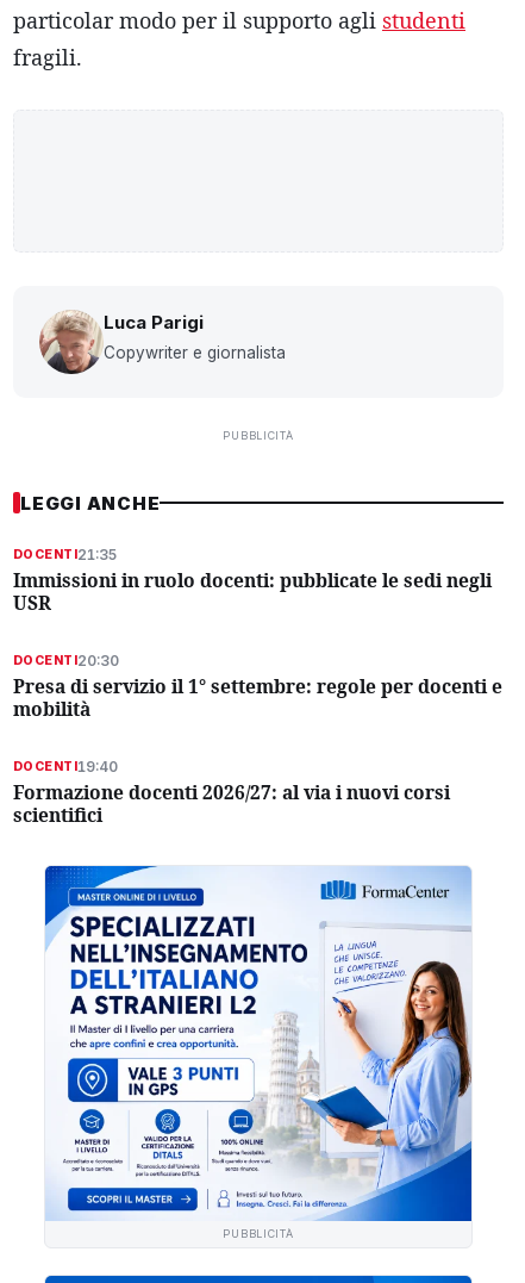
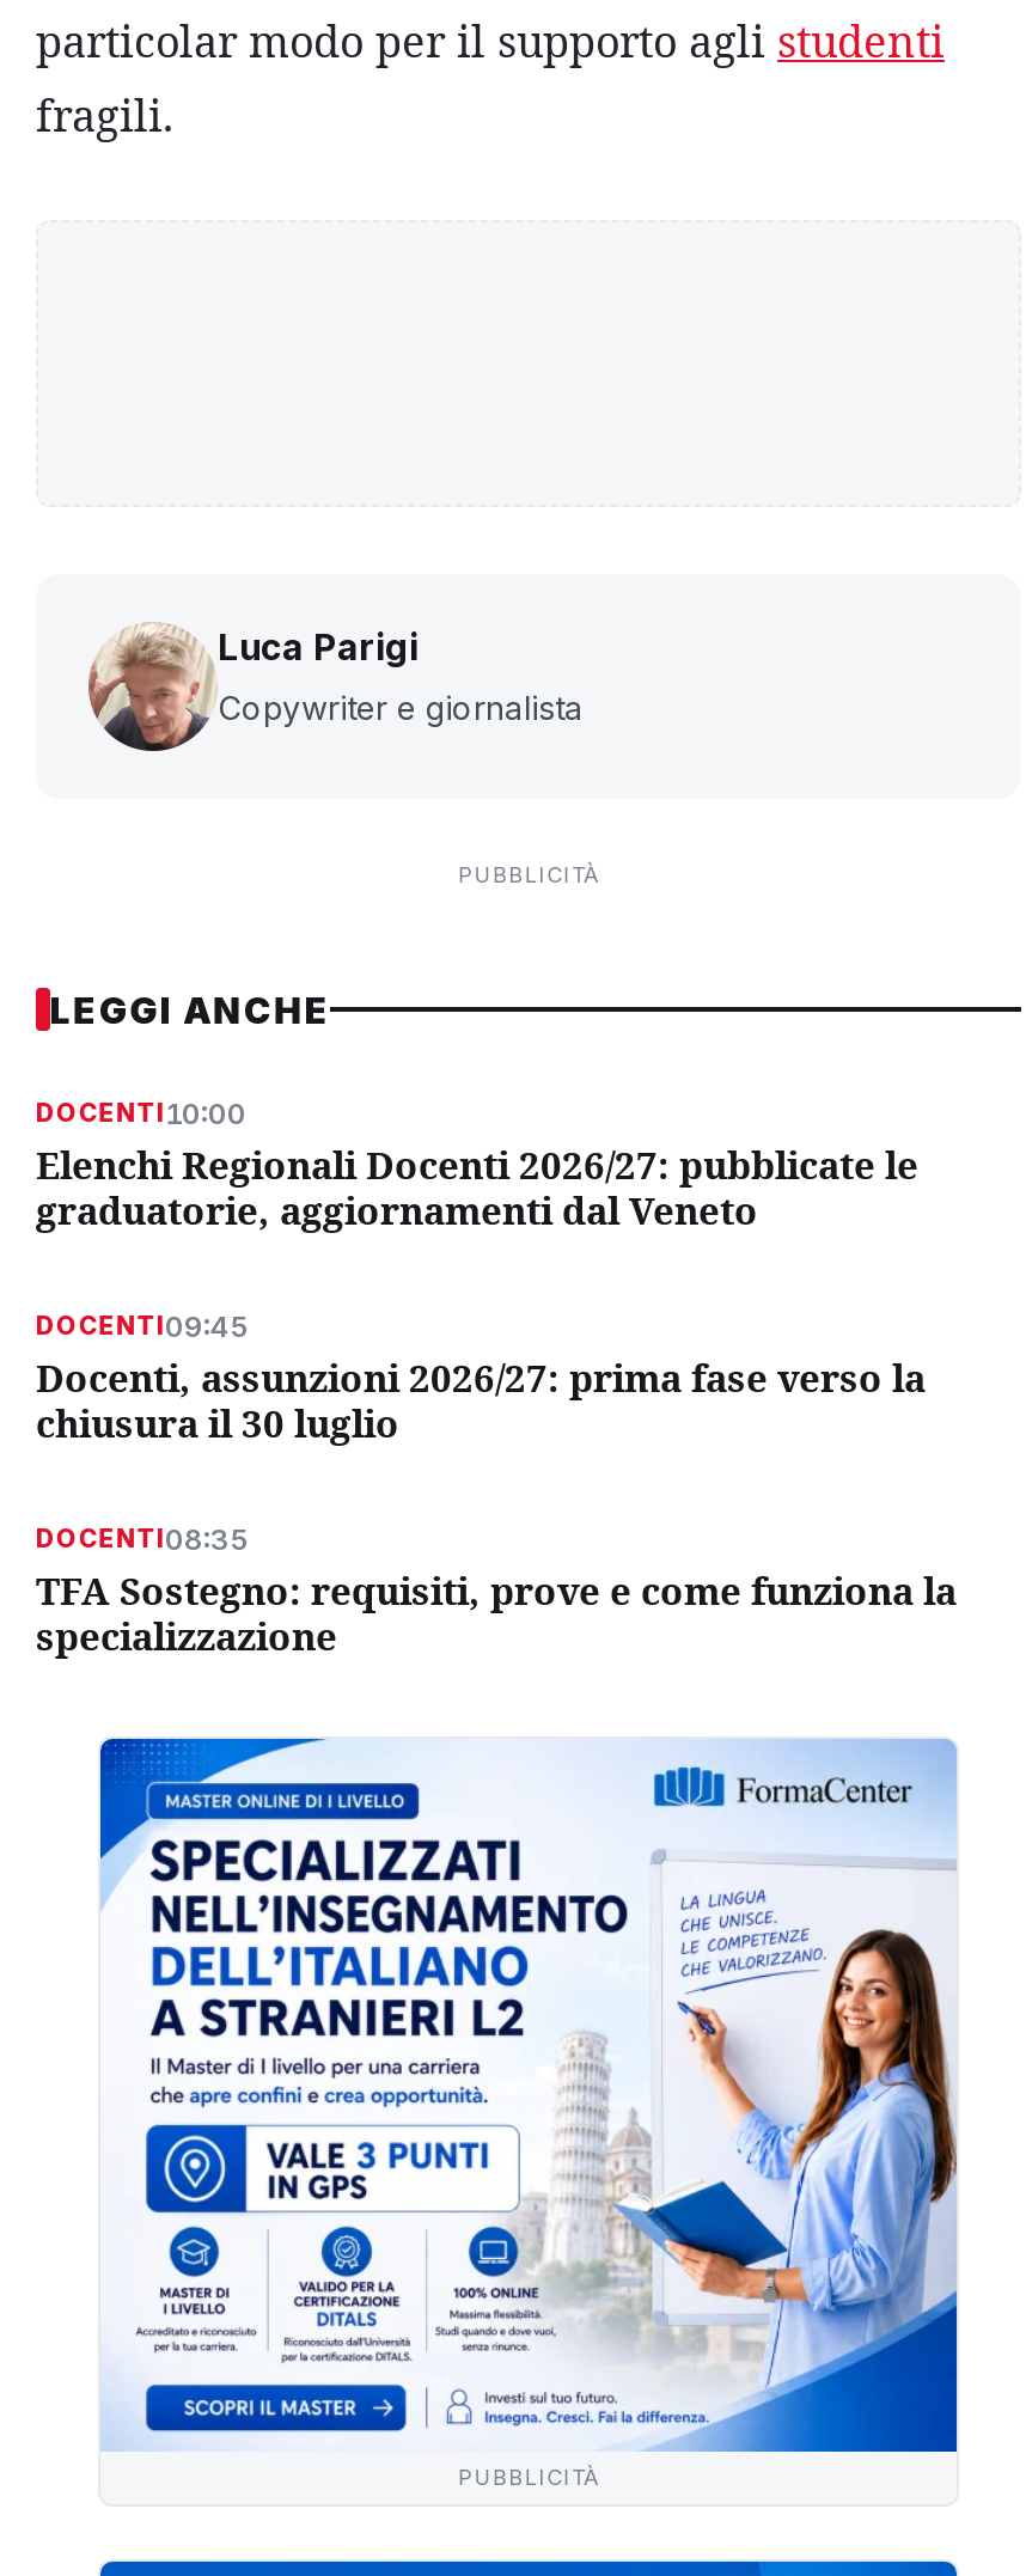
- DOCENTI21:35
- Immissioni in ruolo docenti: pubblicate le sedi negli
- USR
+ DOCENTI10:00
+ Elenchi Regionali Docenti 2026/27: pubblicate le
+ graduatorie, aggiornamenti dal Veneto

- DOCENTI20:30
- Presa di servizio il 1° settembre: regole per docenti e
- mobilità
+ DOCENTI09:45
+ Docenti, assunzioni 2026/27: prima fase verso la
+ chiusura il 30 luglio

- DOCENTI19:40
- Formazione docenti 2026/27: al via i nuovi corsi
- scientifici
+ DOCENTI08:35
+ TFA Sostegno: requisiti, prove e come funziona la
+ specializzazione
